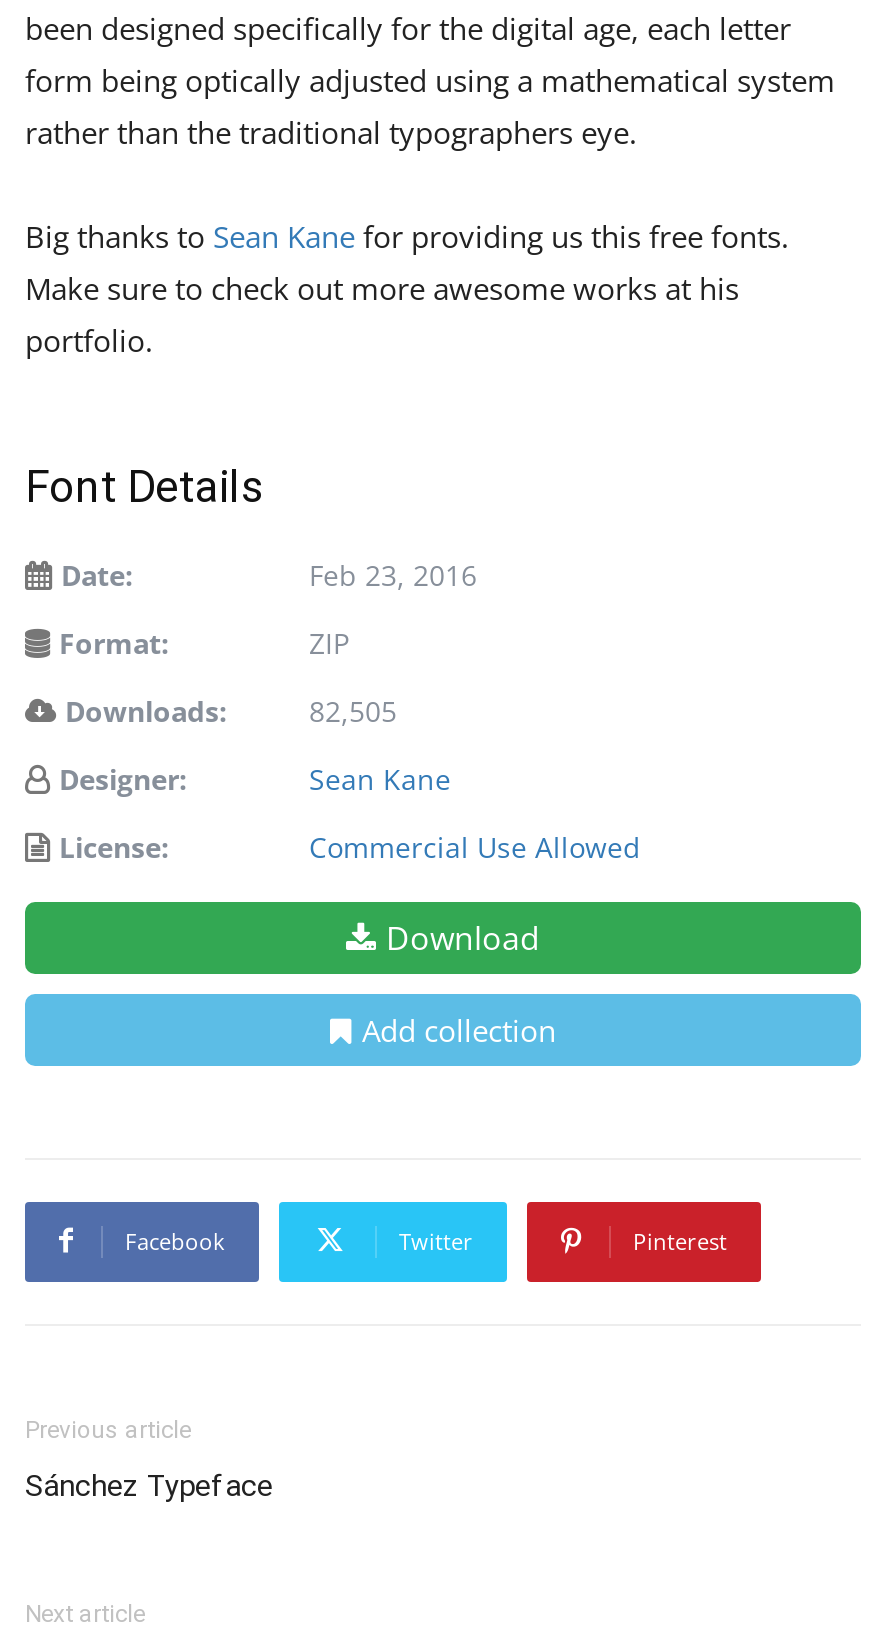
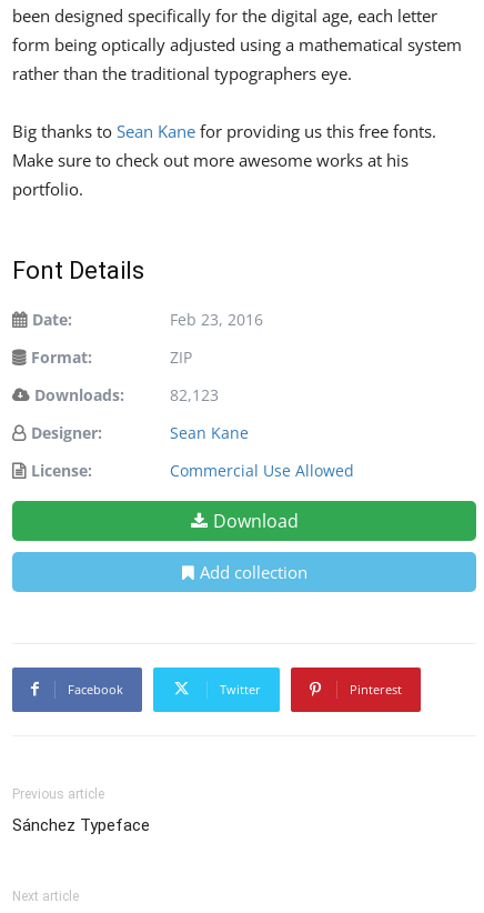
- 82,505
+ 82,123
